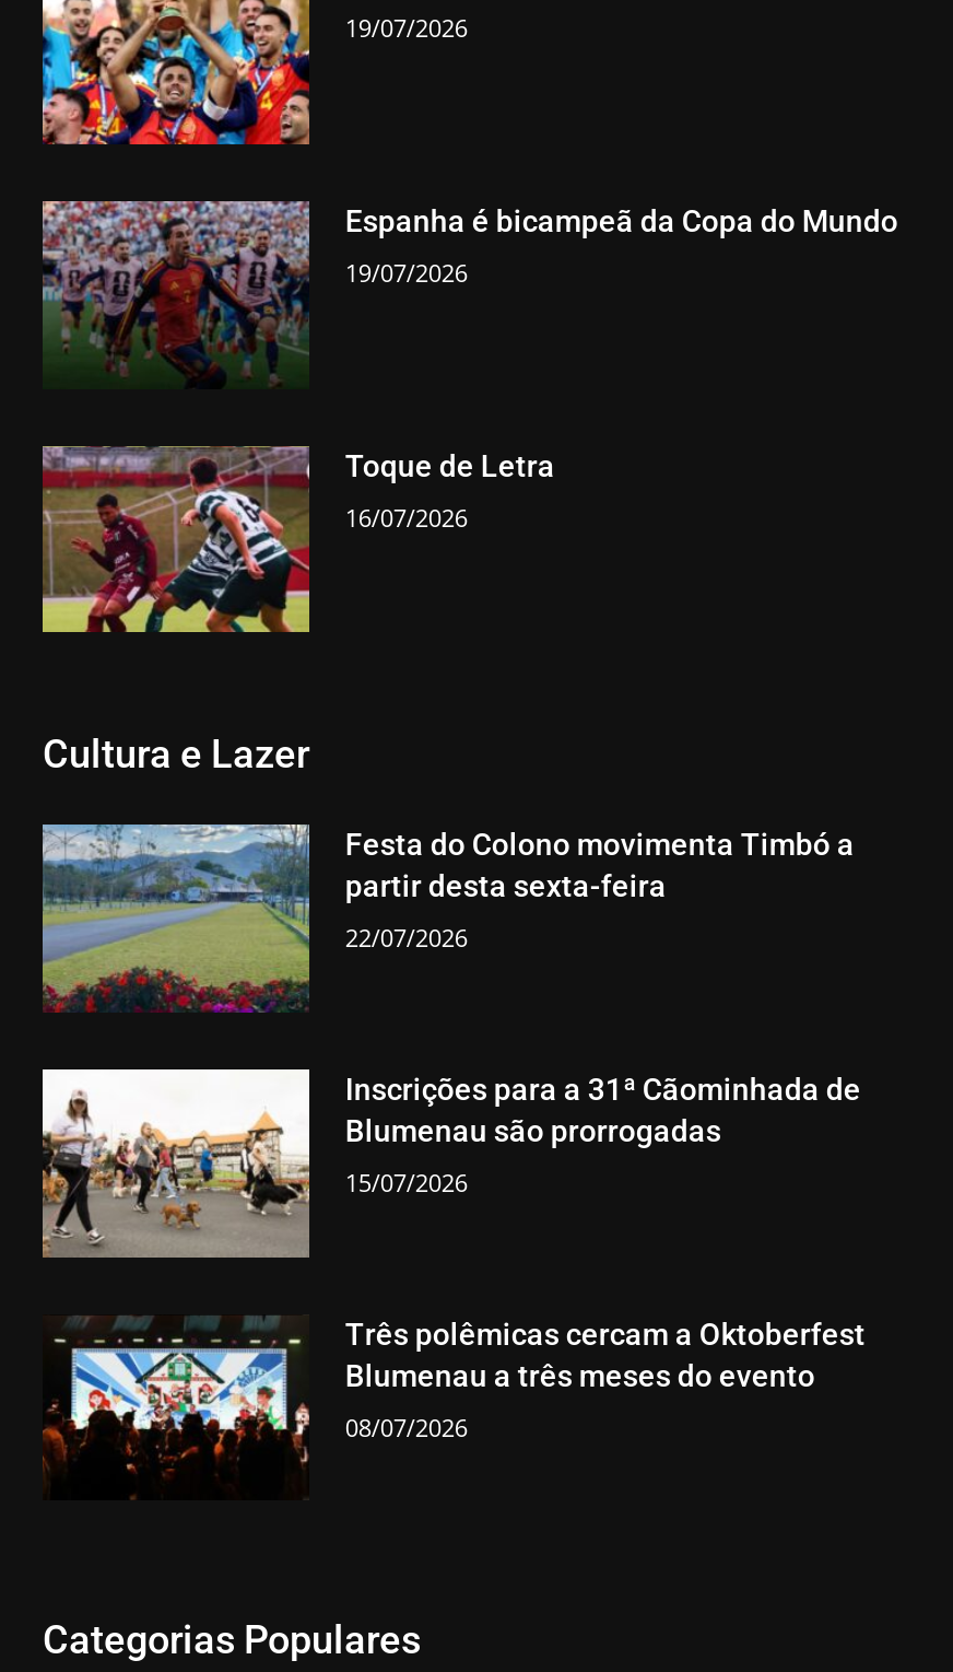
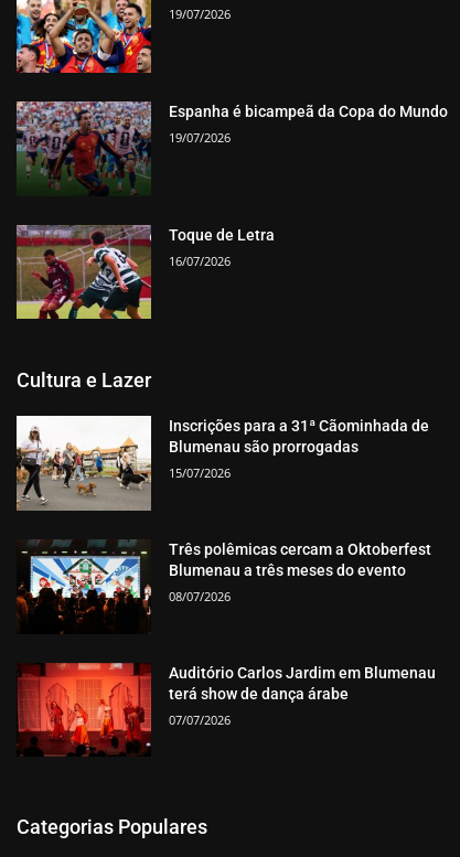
- [image]
- Festa do Colono movimenta Timbó a
- partir desta sexta-feira
- 22/07/2026

moved up: [image] | Inscrições para a 31ª Cãominhada de | Blumenau são prorrogadas | 15/07/2026 | Três polêmicas cercam a Oktoberfest | Blumenau a três meses do evento | 08/07/2026

+ [image]
+ Auditório Carlos Jardim em Blumenau
+ terá show de dança árabe
+ 07/07/2026
